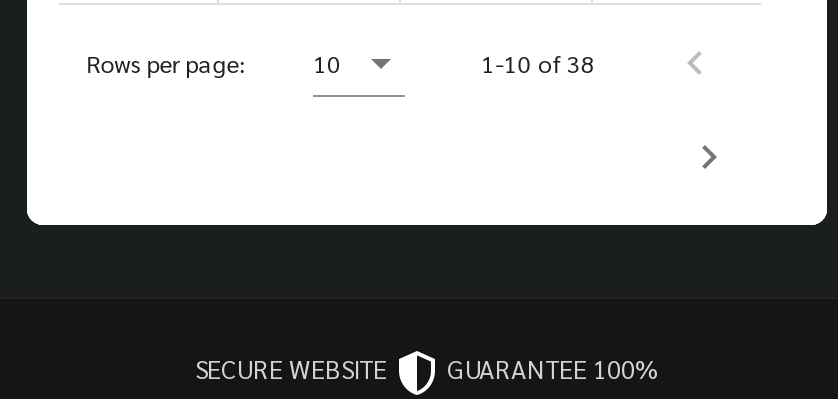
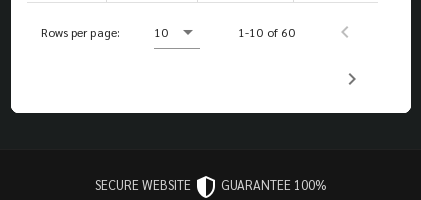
- 1-10 of 38
+ 1-10 of 60
